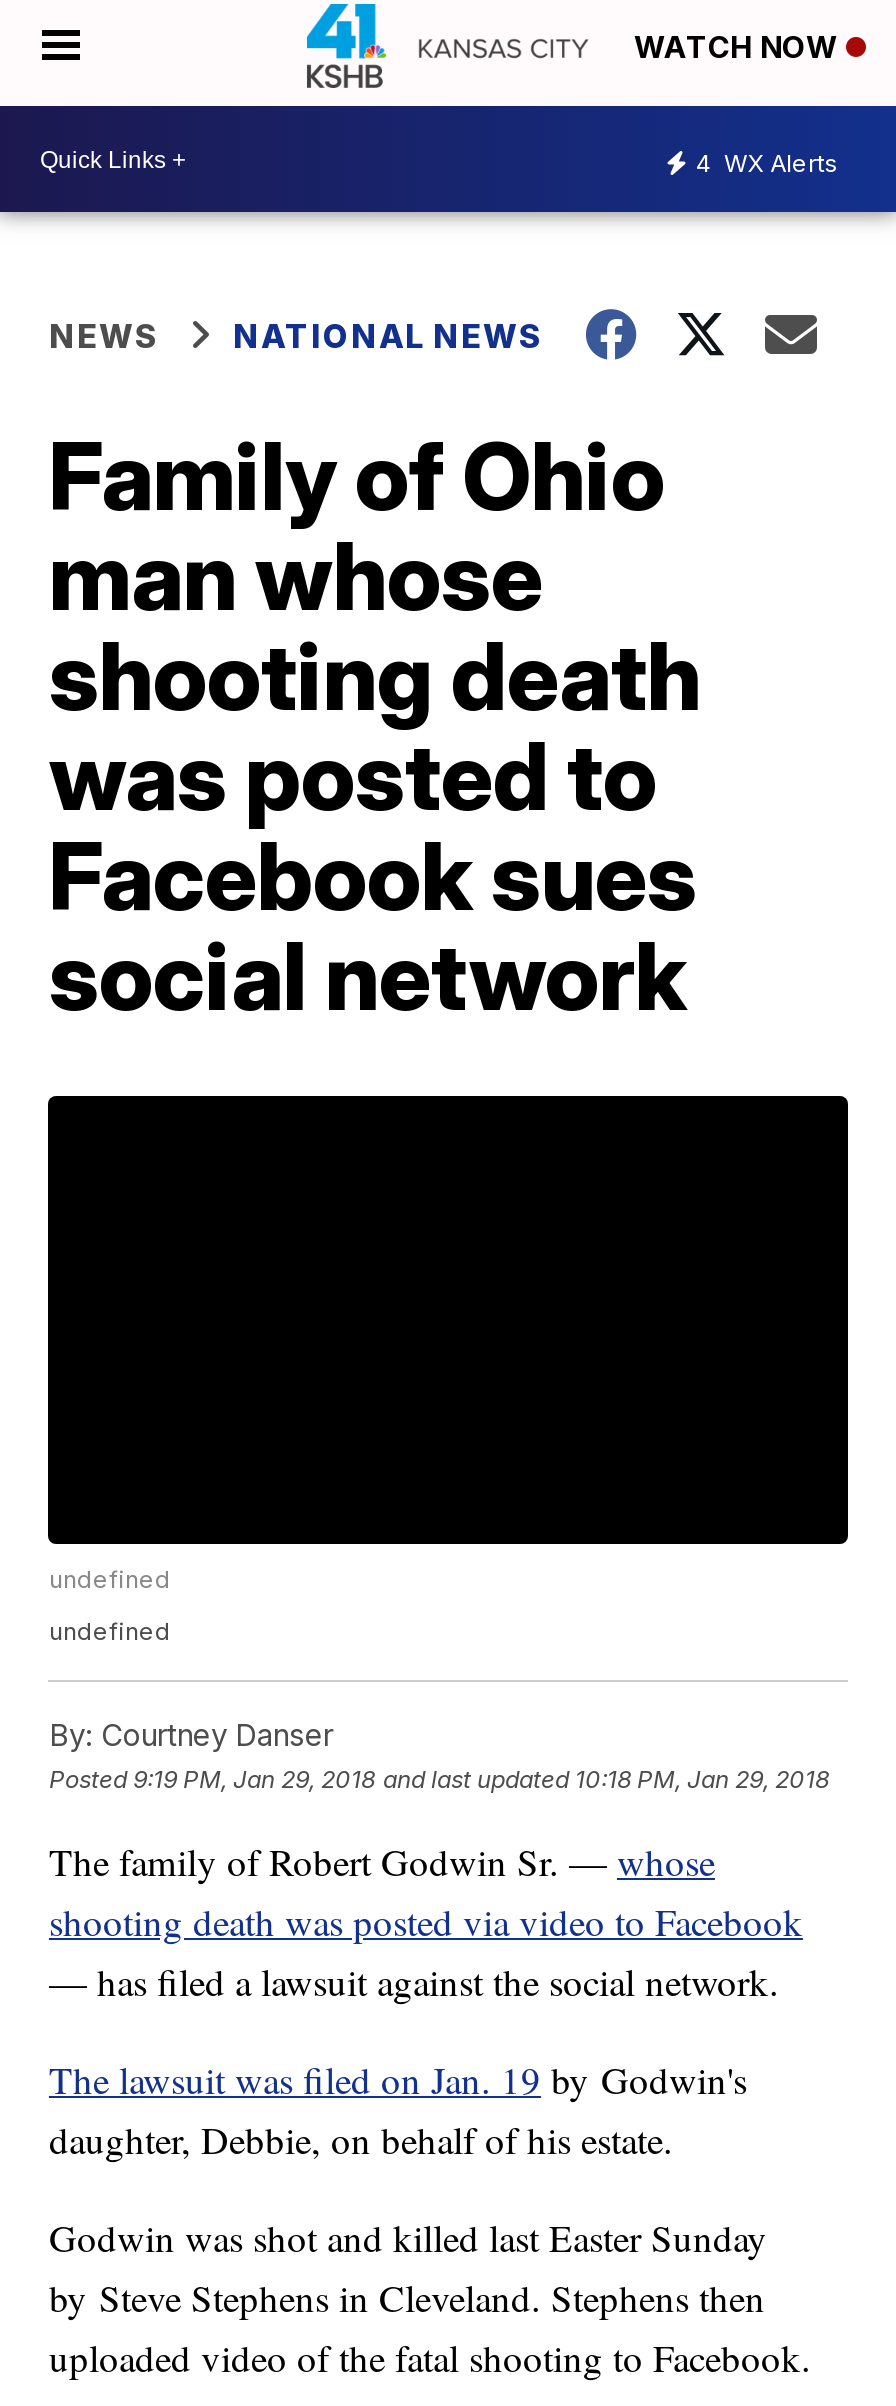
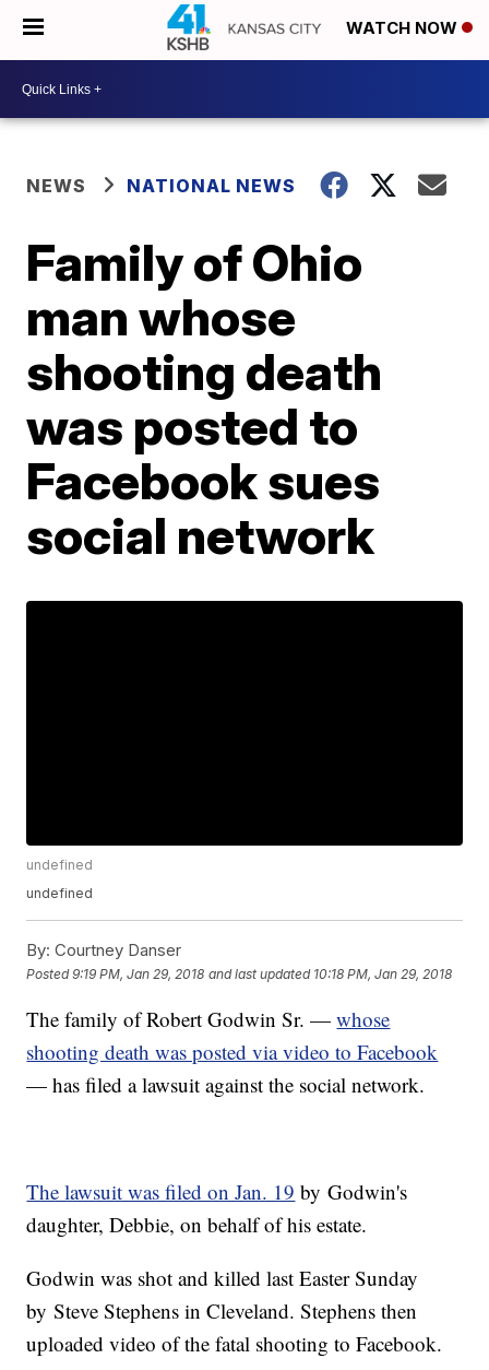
- 4 WX Alerts
